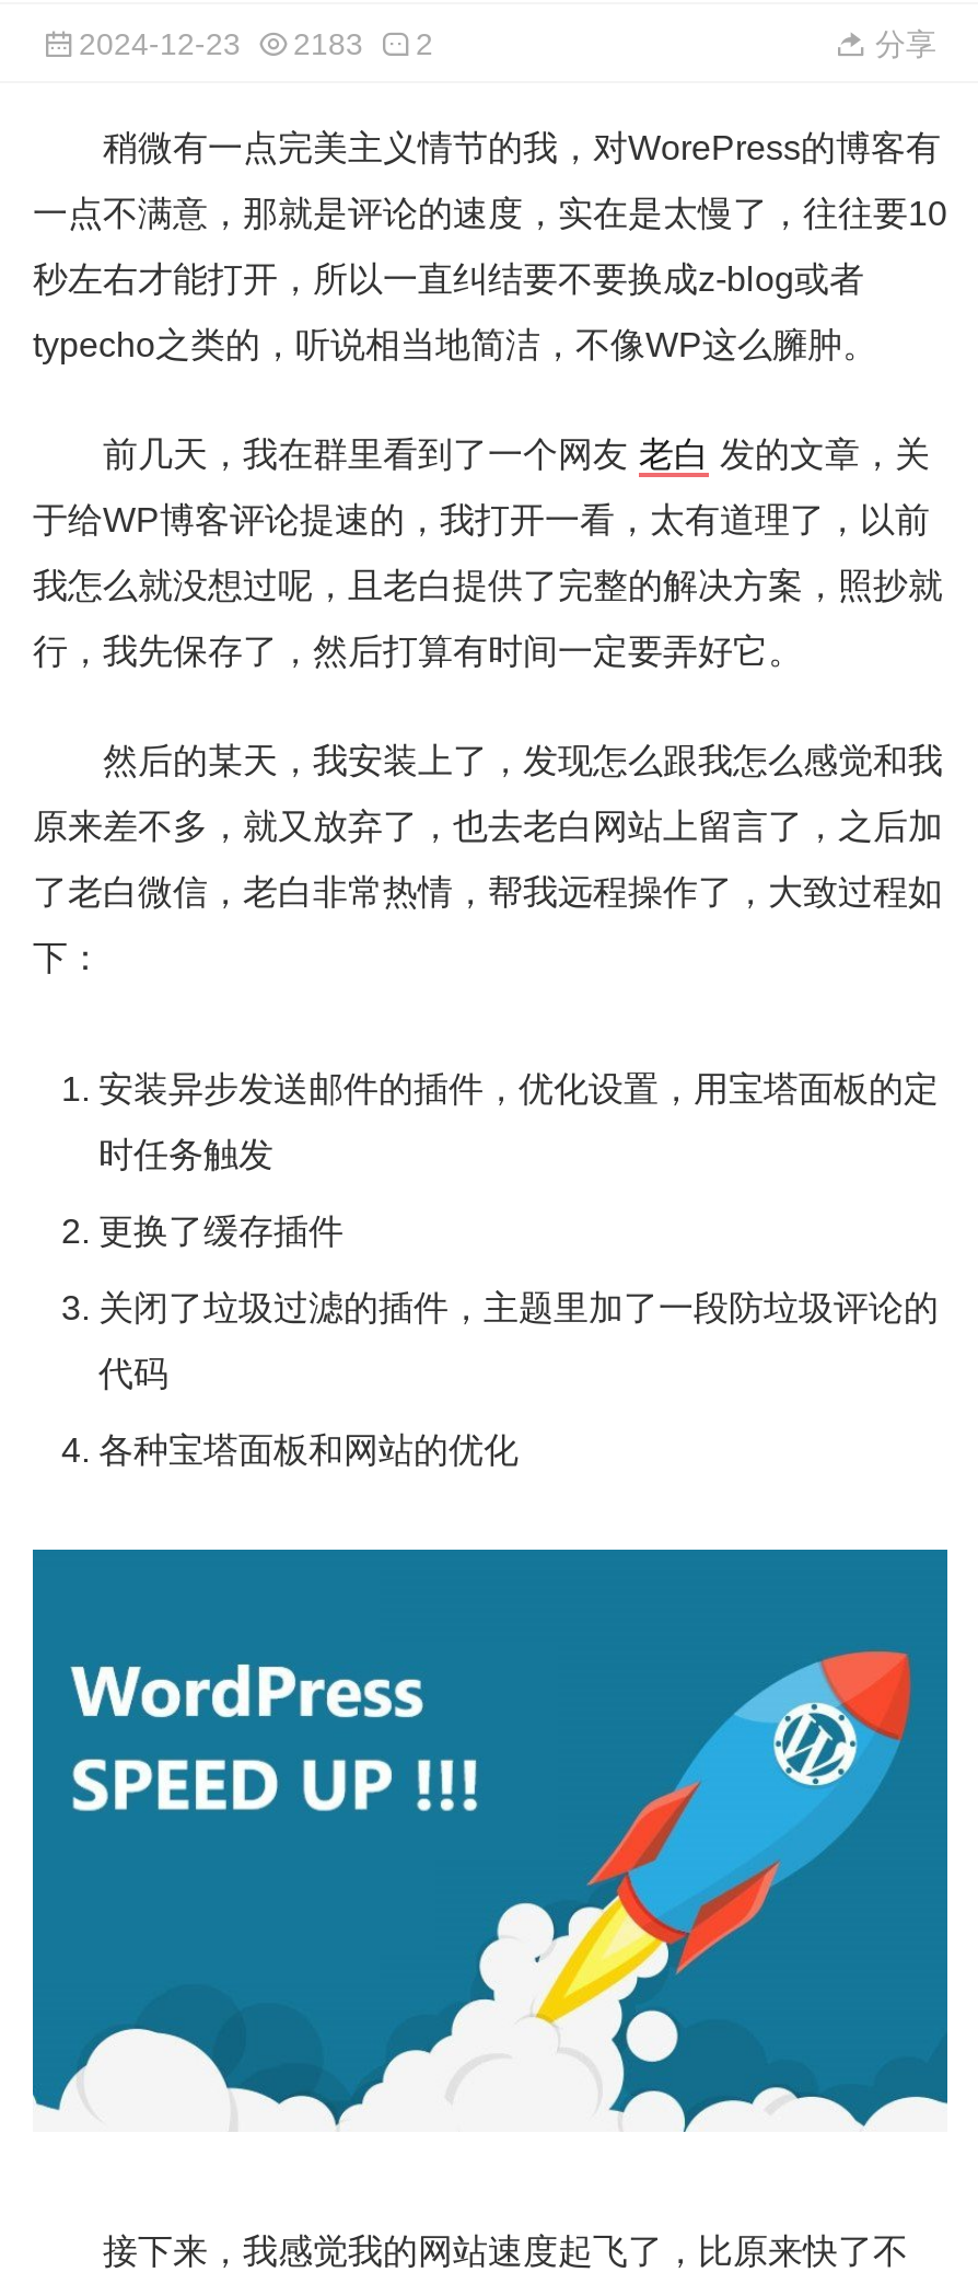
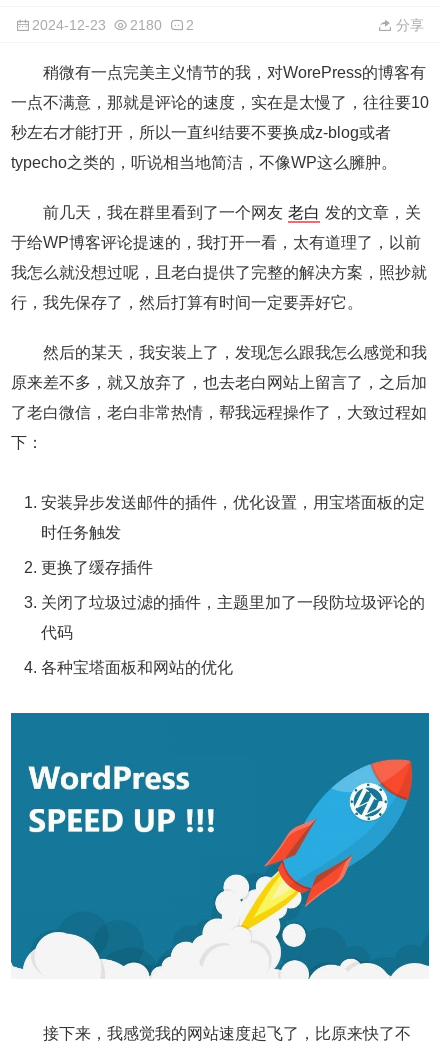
- 2024-12-23 2183 2
+ 2024-12-23 2180 2
